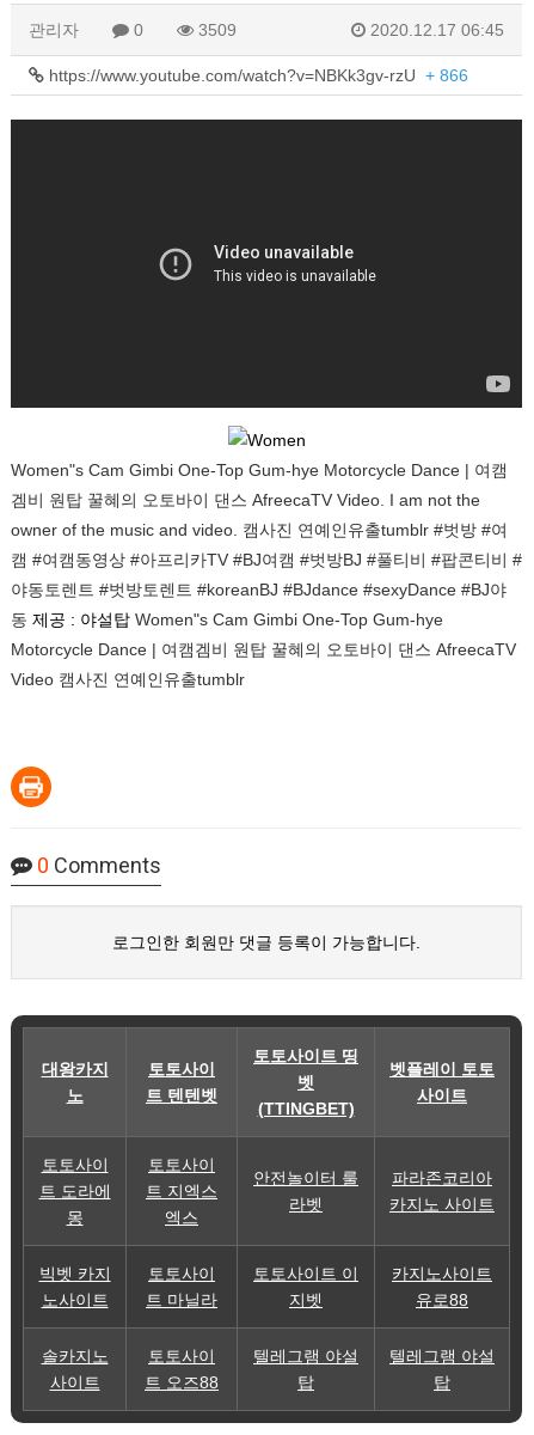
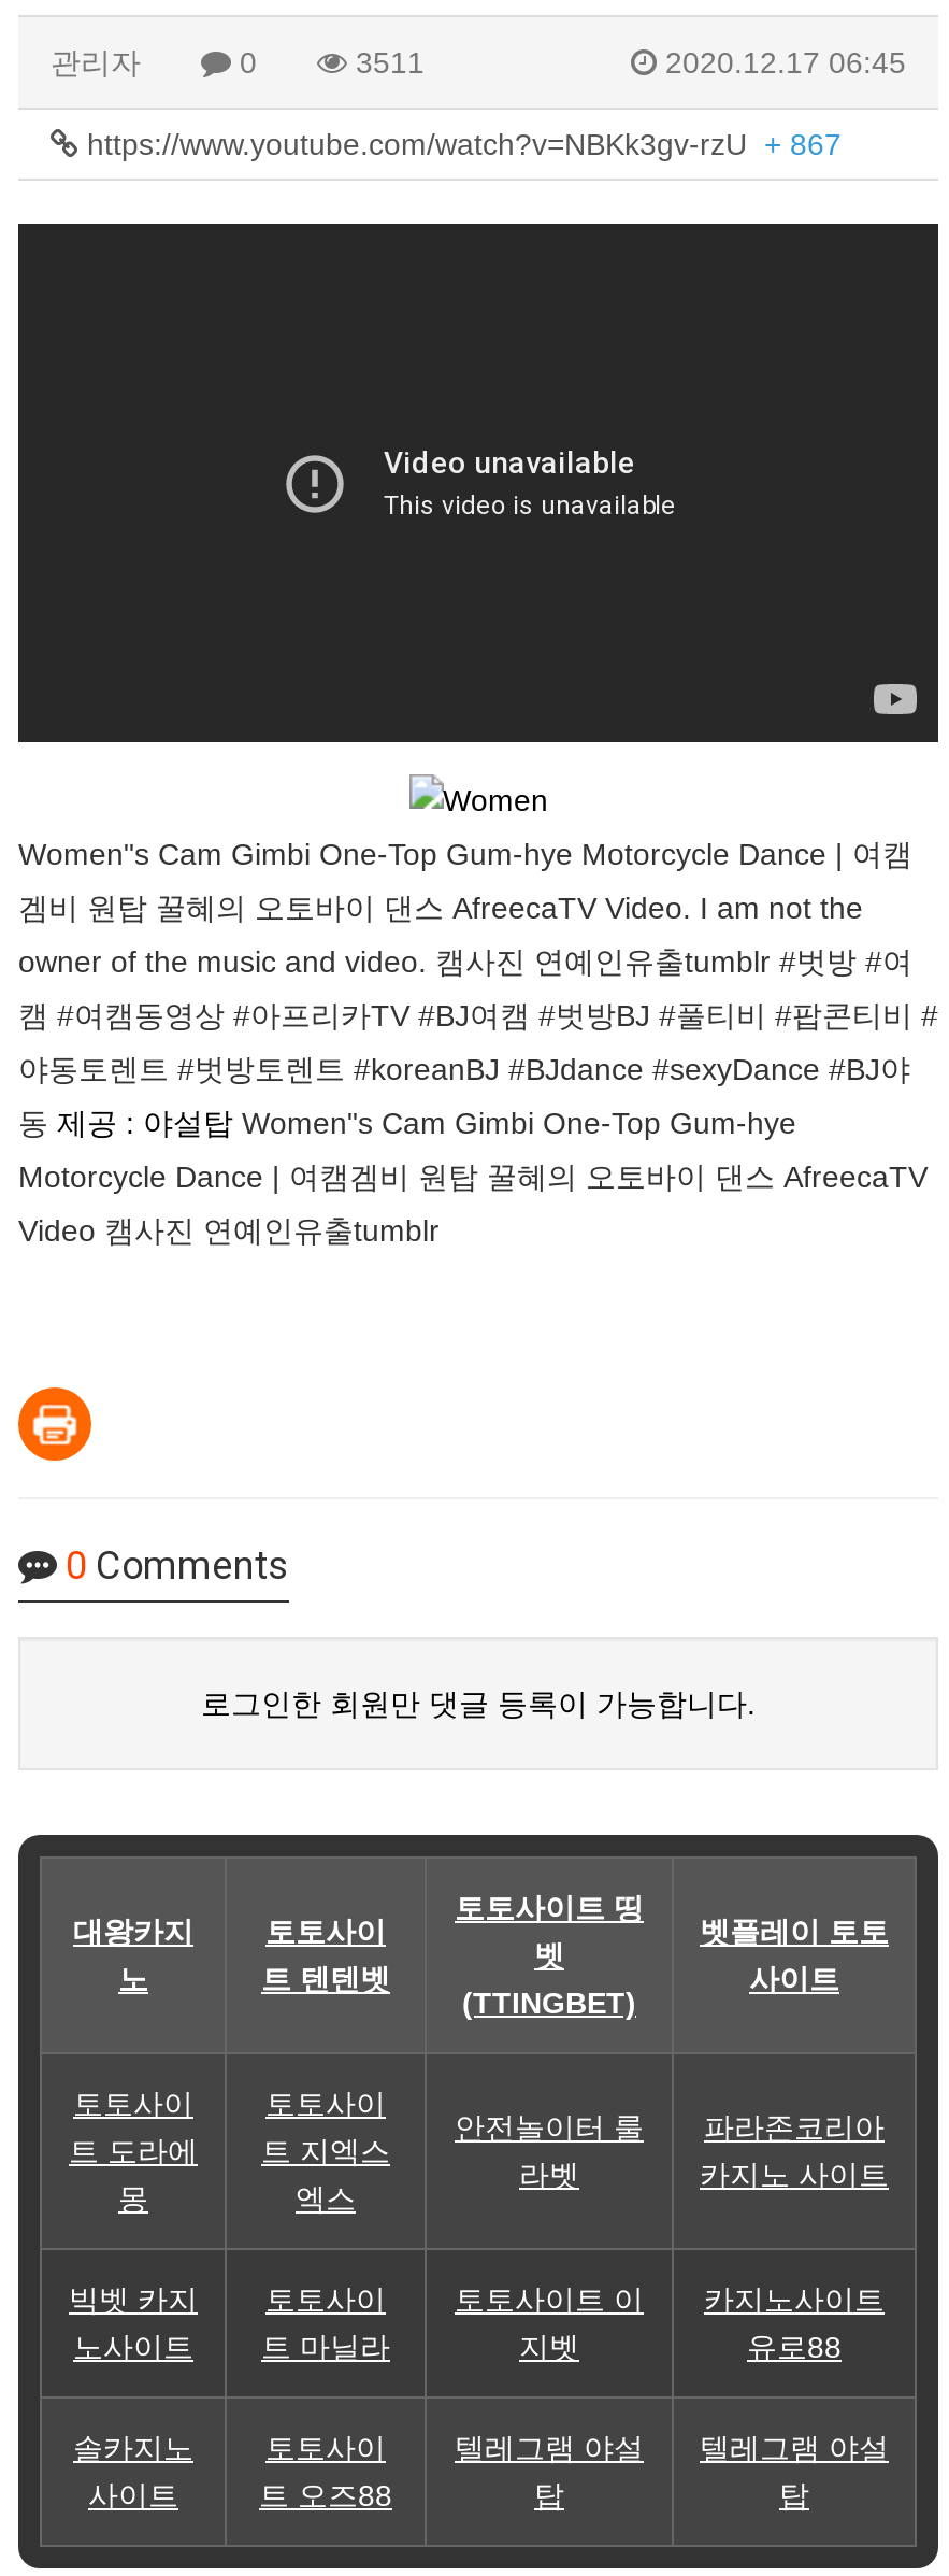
- 3509
+ 3511

- https://www.youtube.com/watch?v=NBKk3gv-rzU + 866
+ https://www.youtube.com/watch?v=NBKk3gv-rzU + 867
